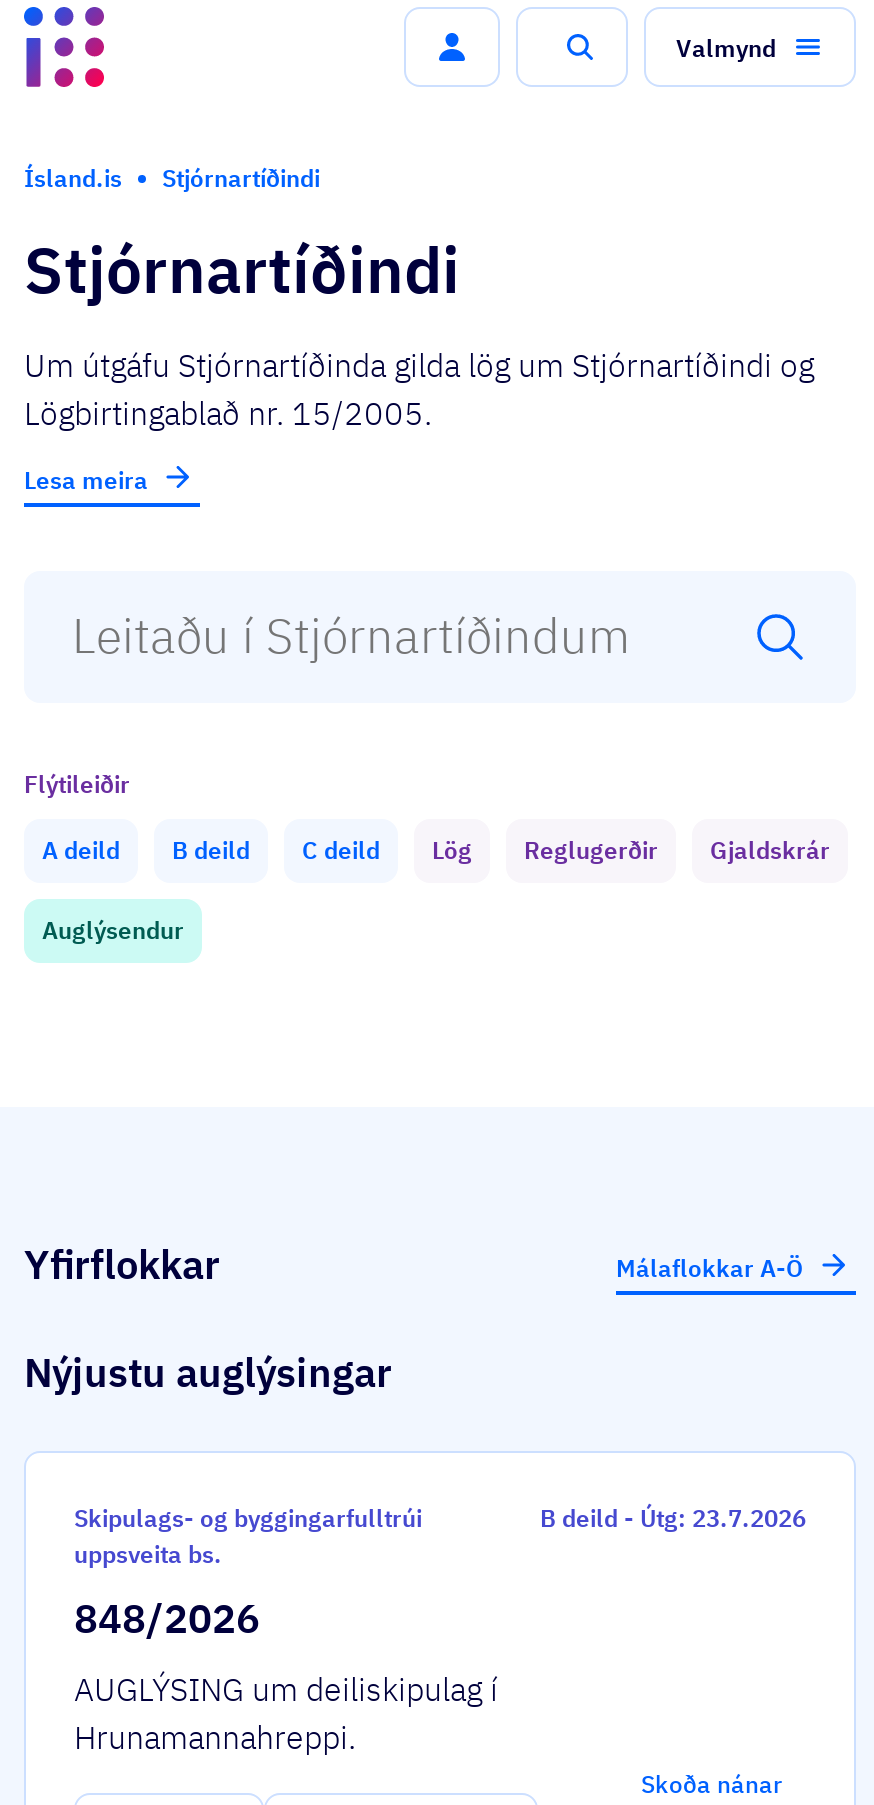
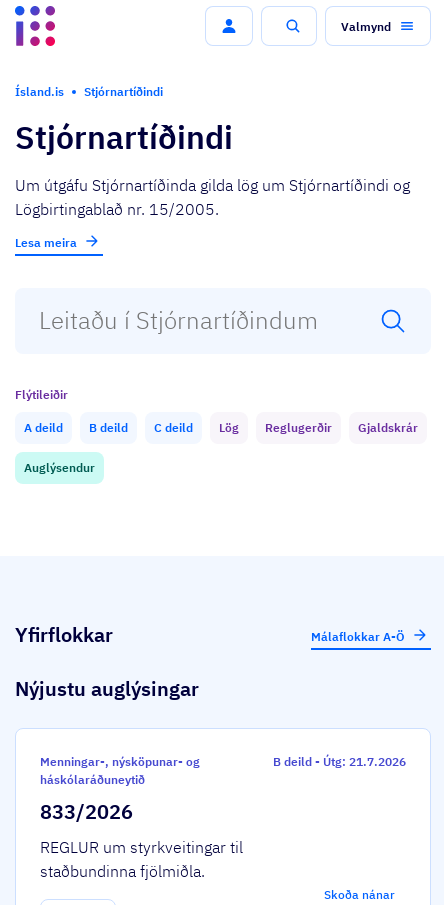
- Skipulags- og byggingarfulltrúi
- uppsveita bs.
+ Menningar-, nýsköpunar- og
+ háskólaráðuneytið

- B deild - Útg: 23.7.2026
+ B deild - Útg: 21.7.2026

- 848/2026
- AUGLÝSING um deiliskipulag í
- Hrunamannahreppi.
+ 833/2026
+ REGLUR um styrkveitingar til
+ staðbundinna fjölmiðla.
